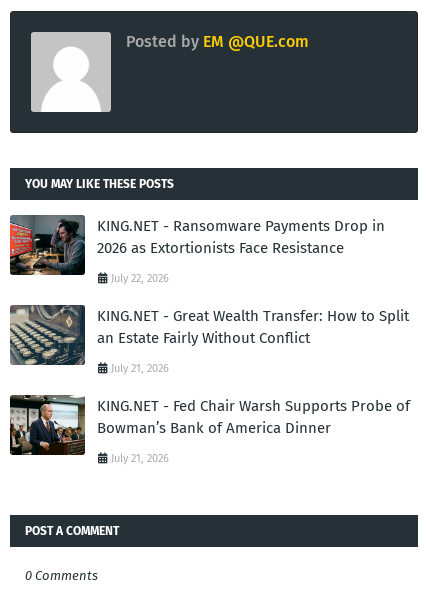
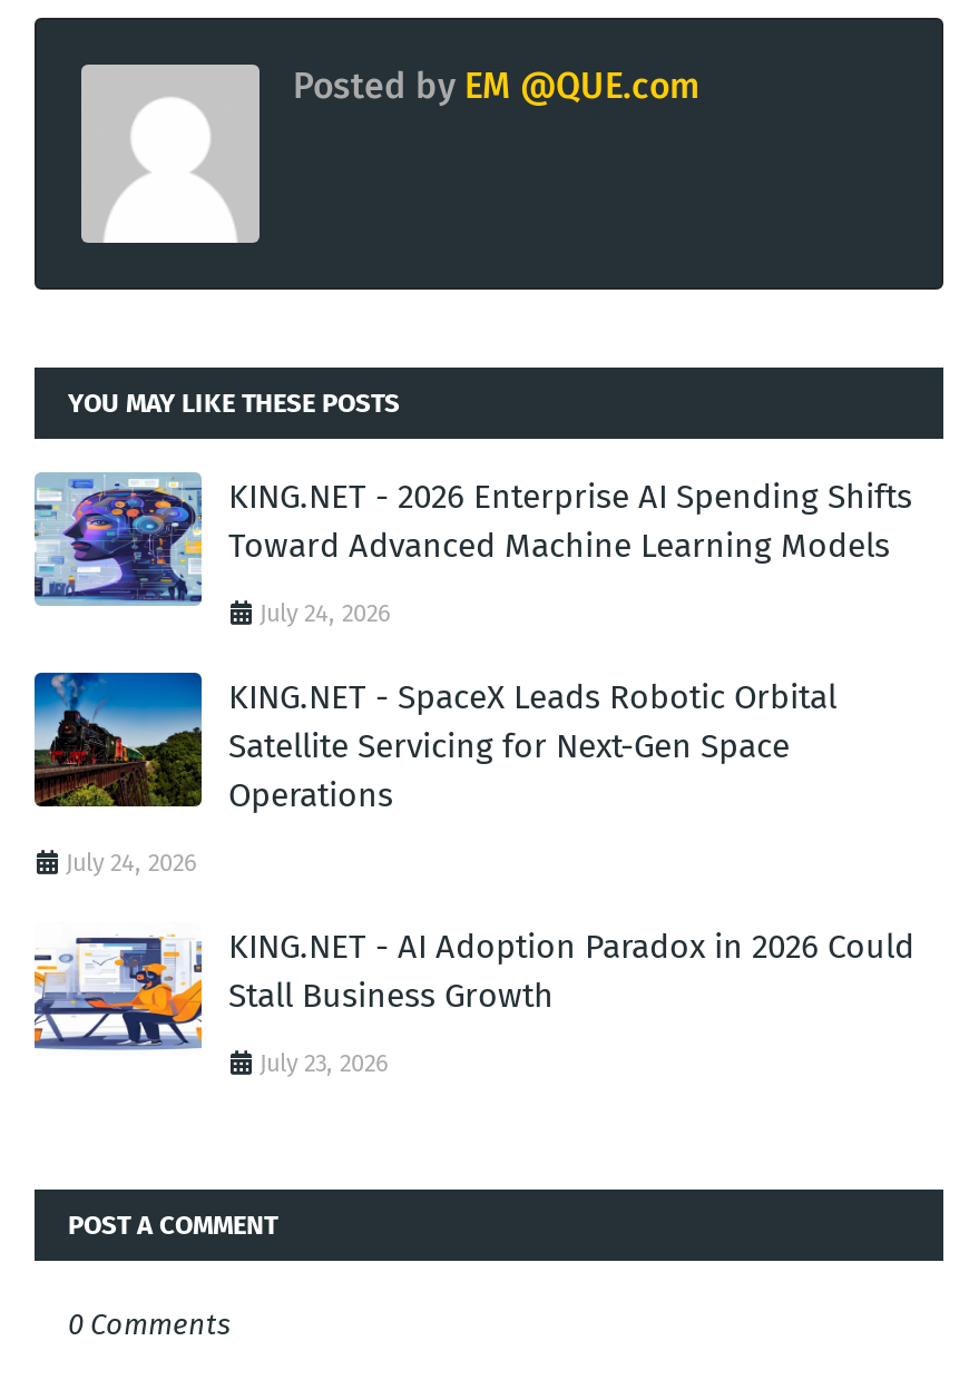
- [image]
- KING.NET - Ransomware Payments Drop in
- 2026 as Extortionists Face Resistance
+ [image]
+ KING.NET - 2026 Enterprise AI Spending Shifts
+ Toward Advanced Machine Learning Models

- July 22, 2026
+ July 24, 2026

- [image]
- KING.NET - Great Wealth Transfer: How to Split
- an Estate Fairly Without Conflict
+ [image]
+ KING.NET - SpaceX Leads Robotic Orbital
+ Satellite Servicing for Next-Gen Space
+ Operations

- July 21, 2026
+ July 24, 2026

- [image]
- KING.NET - Fed Chair Warsh Supports Probe of
- Bowman’s Bank of America Dinner
+ [image]
+ KING.NET - AI Adoption Paradox in 2026 Could
+ Stall Business Growth

- July 21, 2026
+ July 23, 2026
